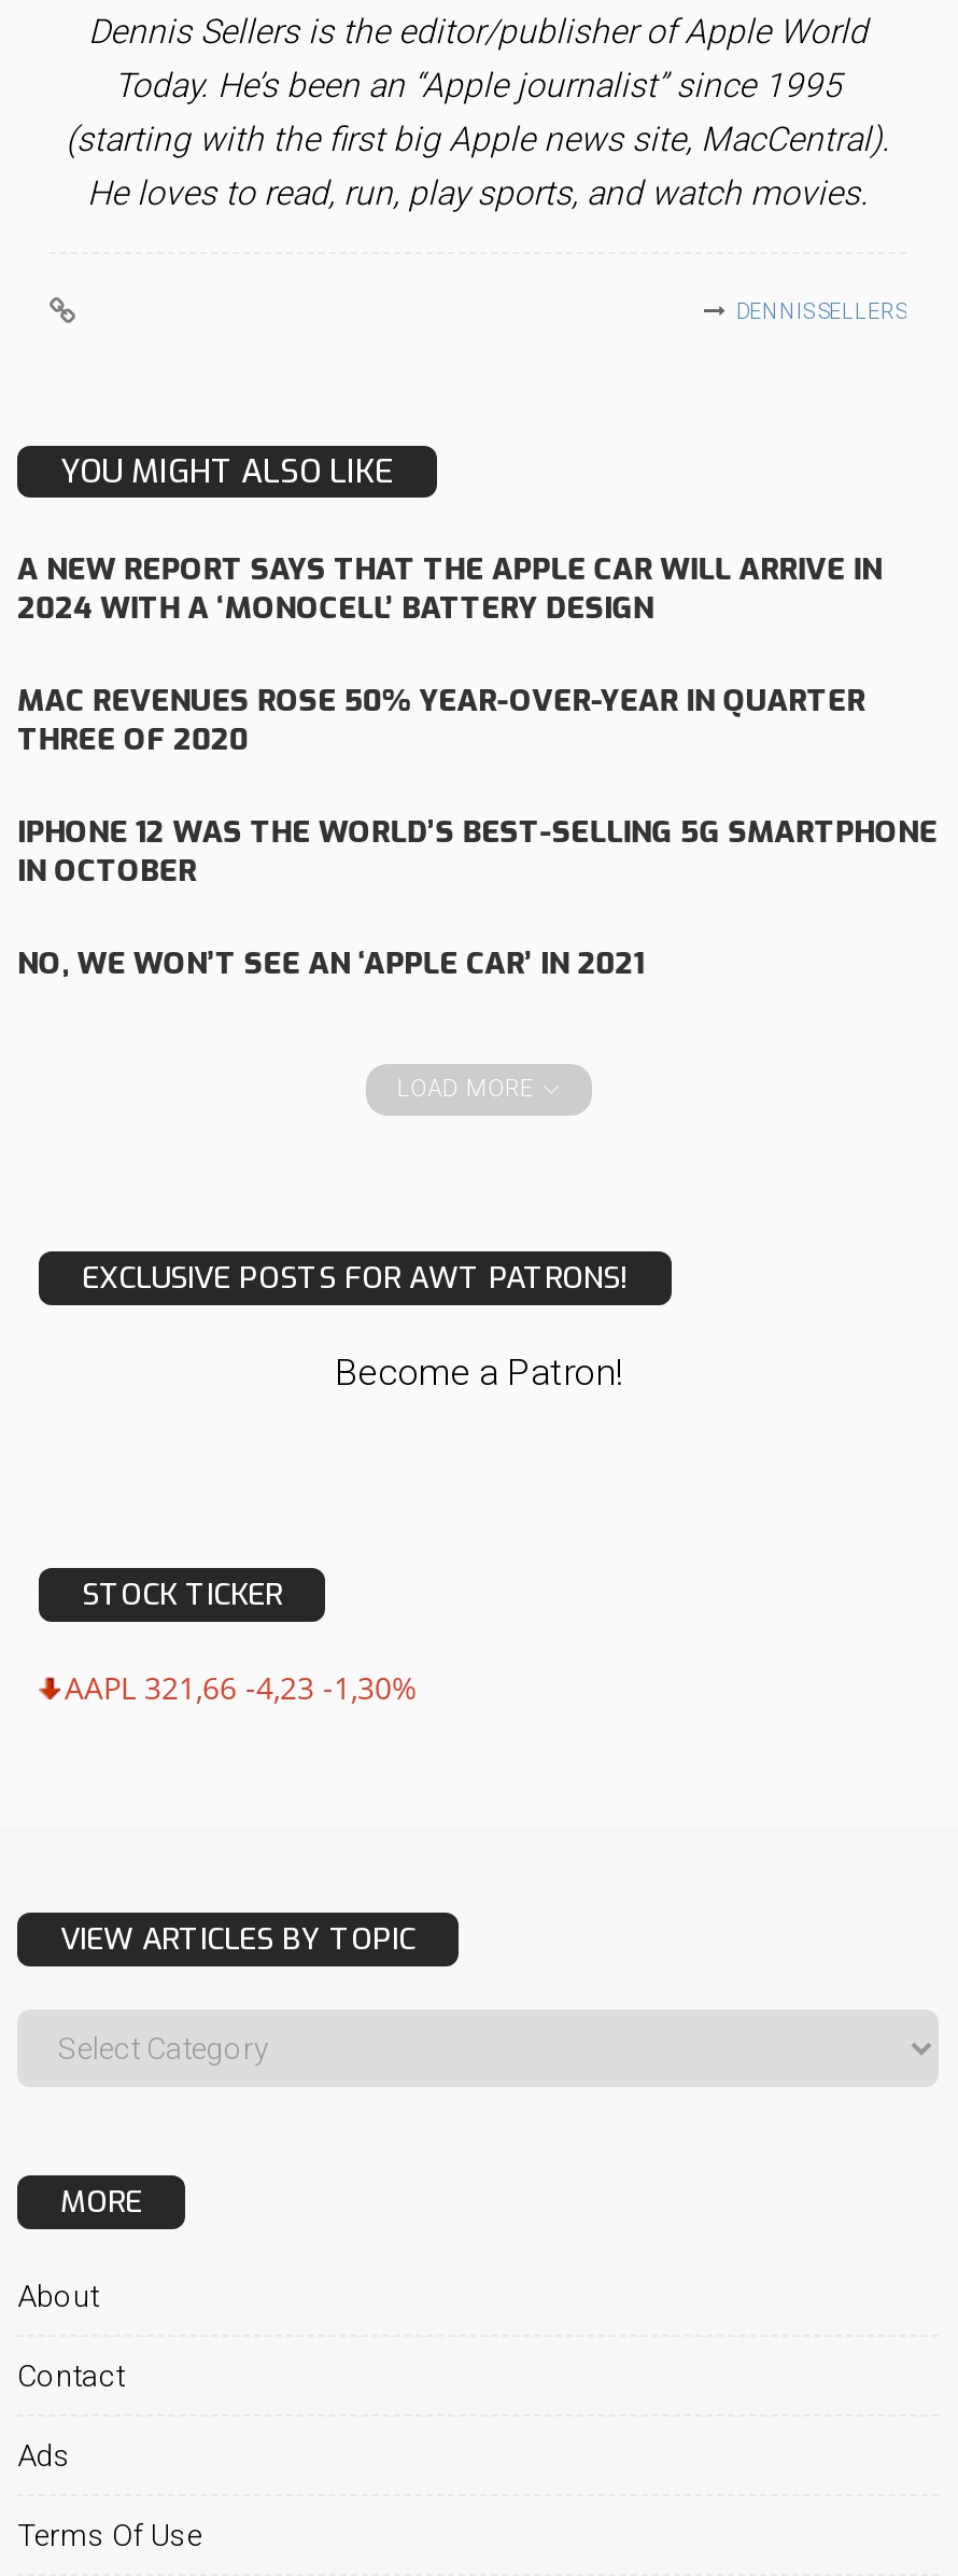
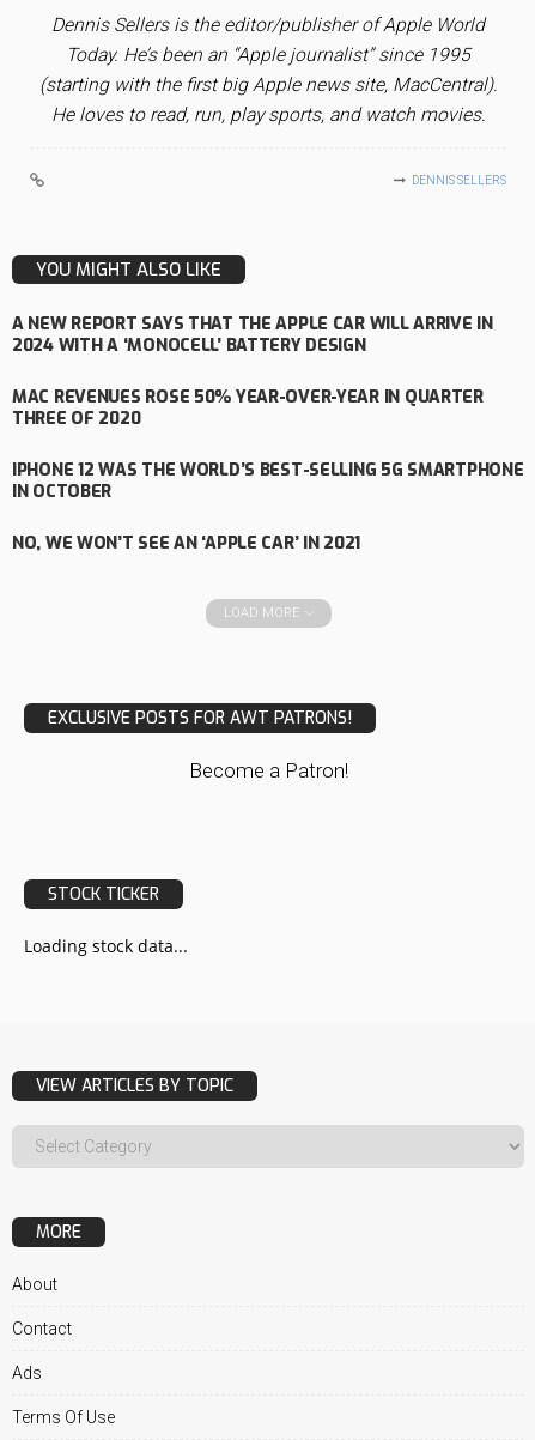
- AAPL 321,66 -4,23 -1,30%
+ Loading stock data...
